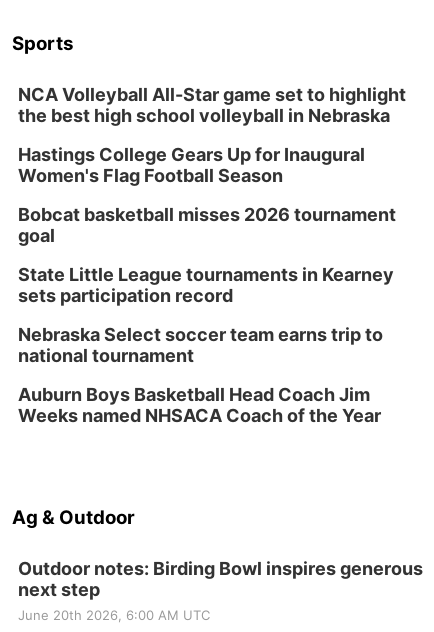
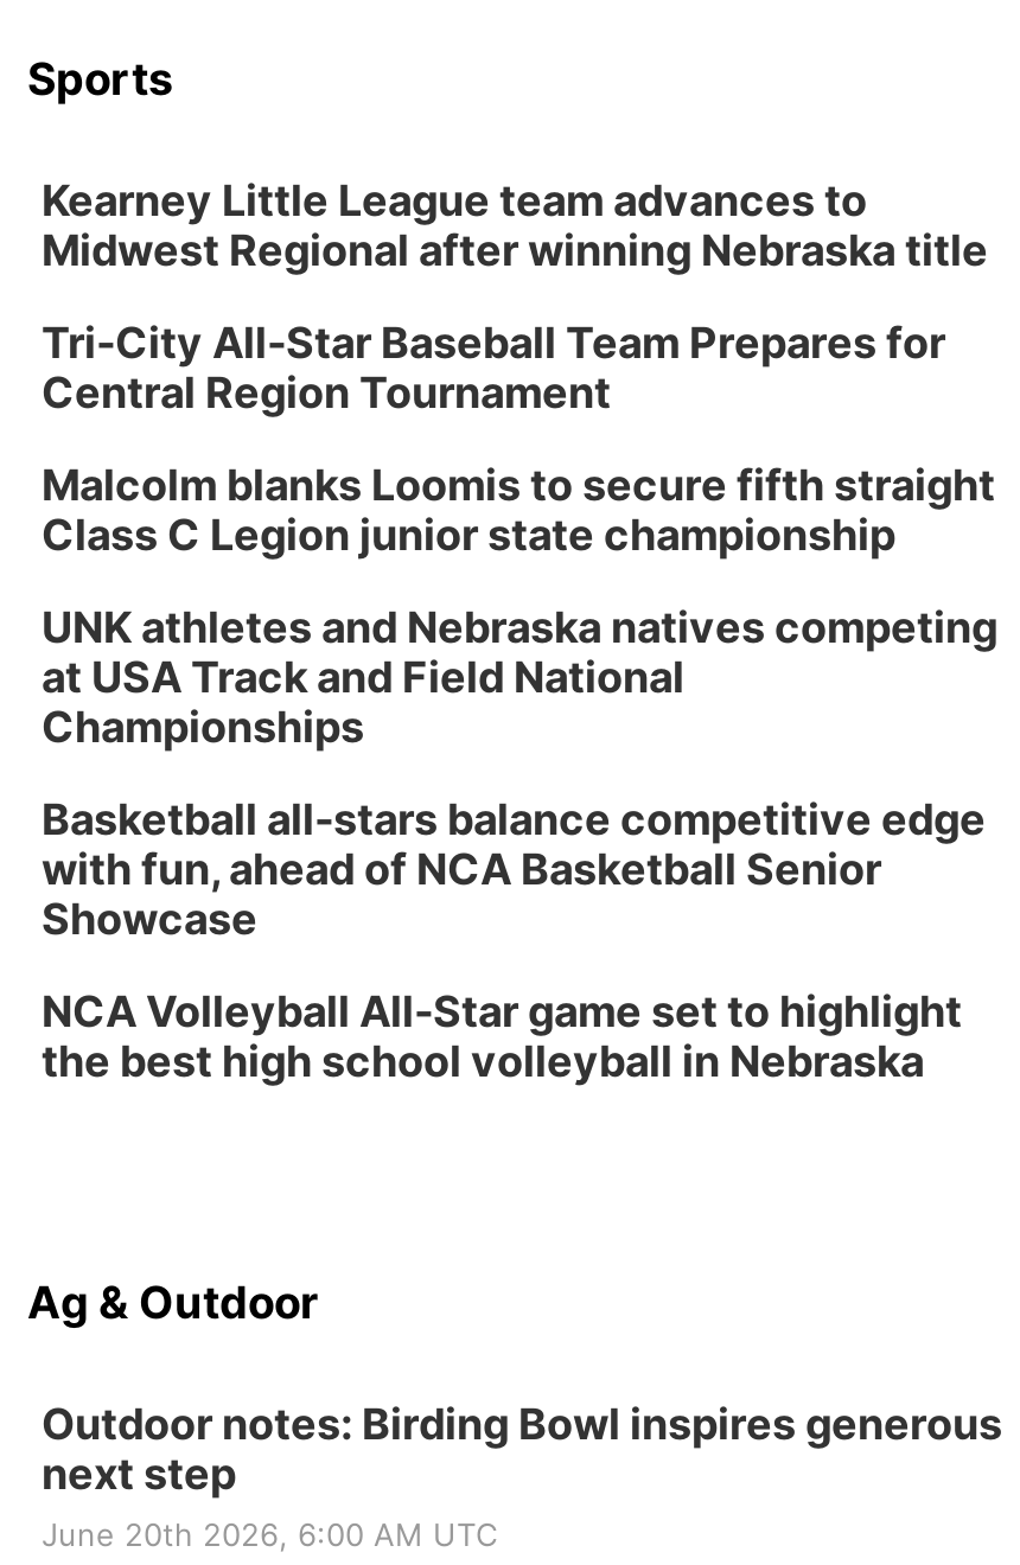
+ Kearney Little League team advances to
+ Midwest Regional after winning Nebraska title
+ Tri-City All-Star Baseball Team Prepares for
+ Central Region Tournament
+ Malcolm blanks Loomis to secure fifth straight
+ Class C Legion junior state championship
+ UNK athletes and Nebraska natives competing
+ at USA Track and Field National
+ Championships
+ Basketball all-stars balance competitive edge
+ with fun, ahead of NCA Basketball Senior
+ Showcase

moved down: NCA Volleyball All-Star game set to highlight | the best high school volleyball in Nebraska

- Hastings College Gears Up for Inaugural
- Women's Flag Football Season
- Bobcat basketball misses 2026 tournament
- goal
- State Little League tournaments in Kearney
- sets participation record
- Nebraska Select soccer team earns trip to
- national tournament
- Auburn Boys Basketball Head Coach Jim
- Weeks named NHSACA Coach of the Year
